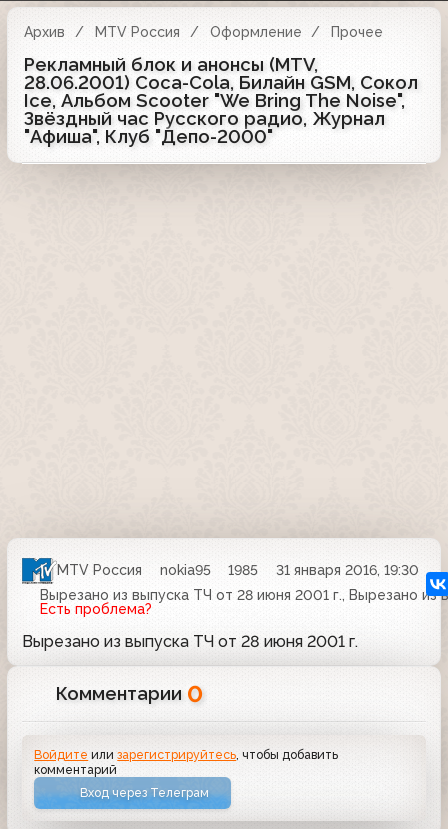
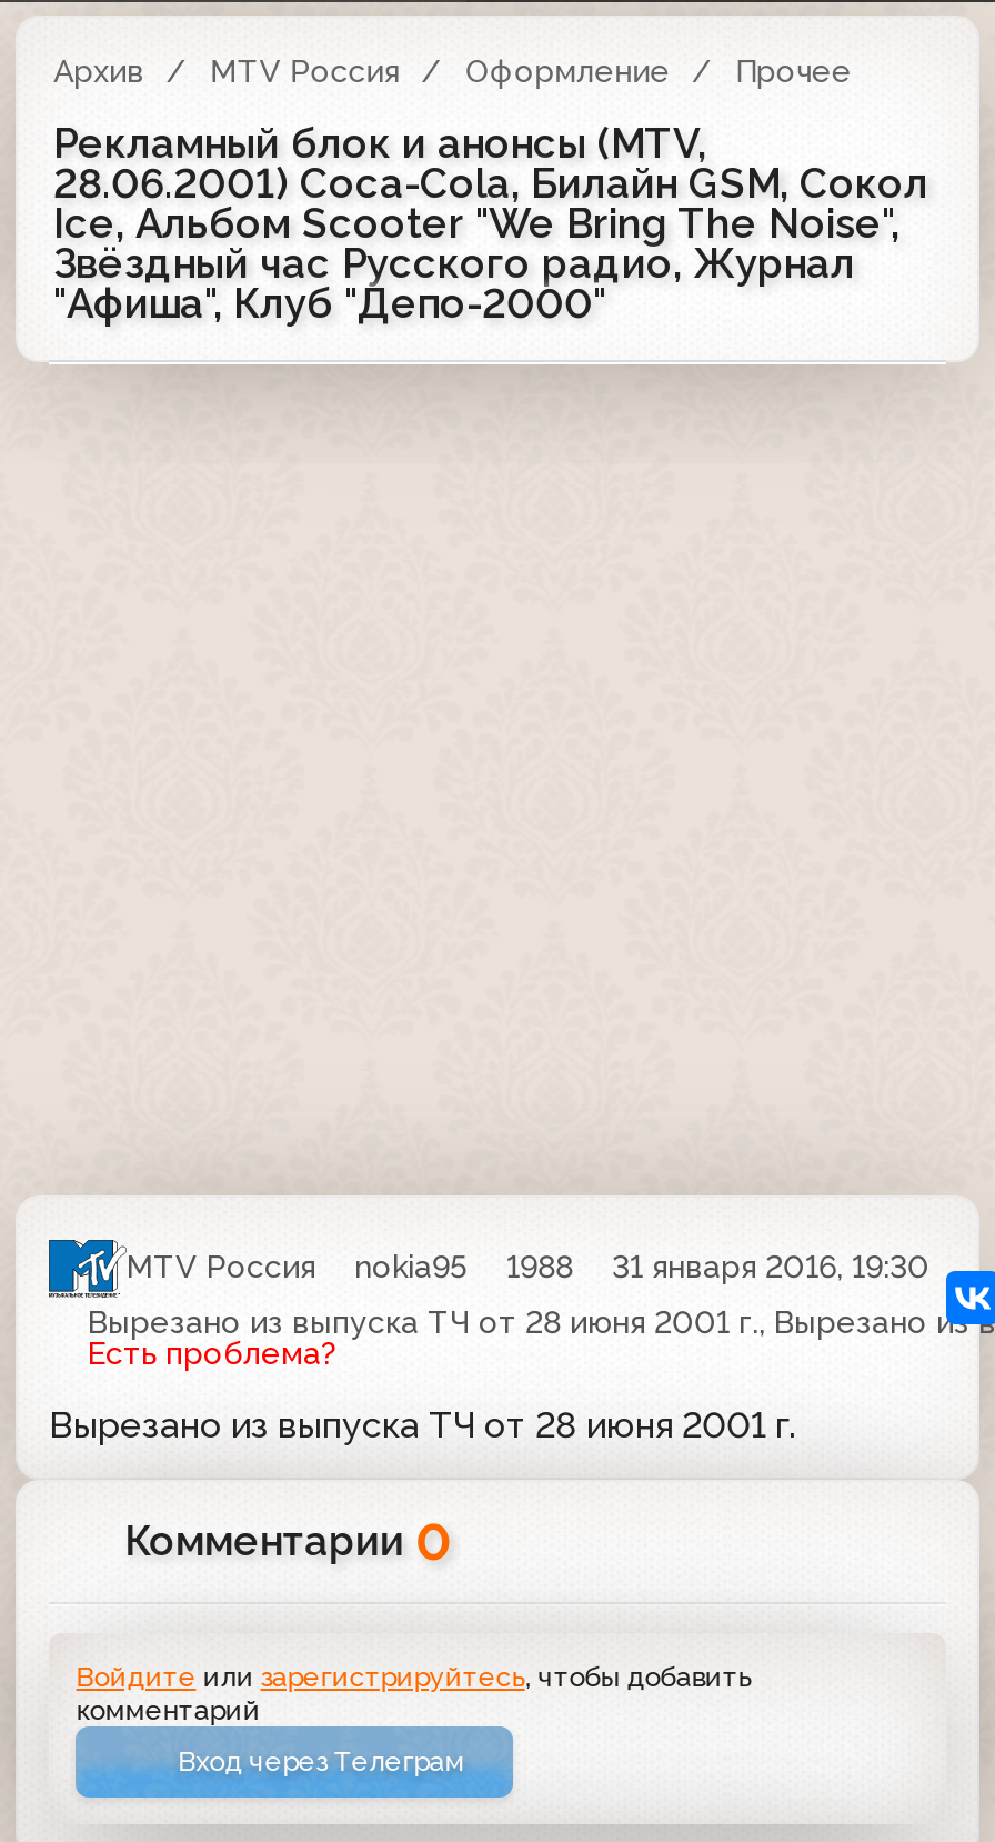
- MTV Россия nokia95 1985 31 января 2016, 19:30
+ MTV Россия nokia95 1988 31 января 2016, 19:30
